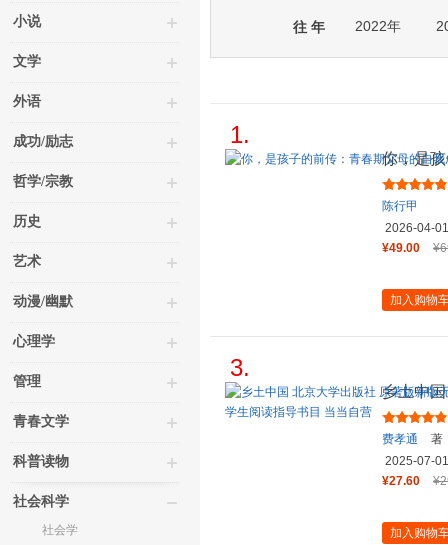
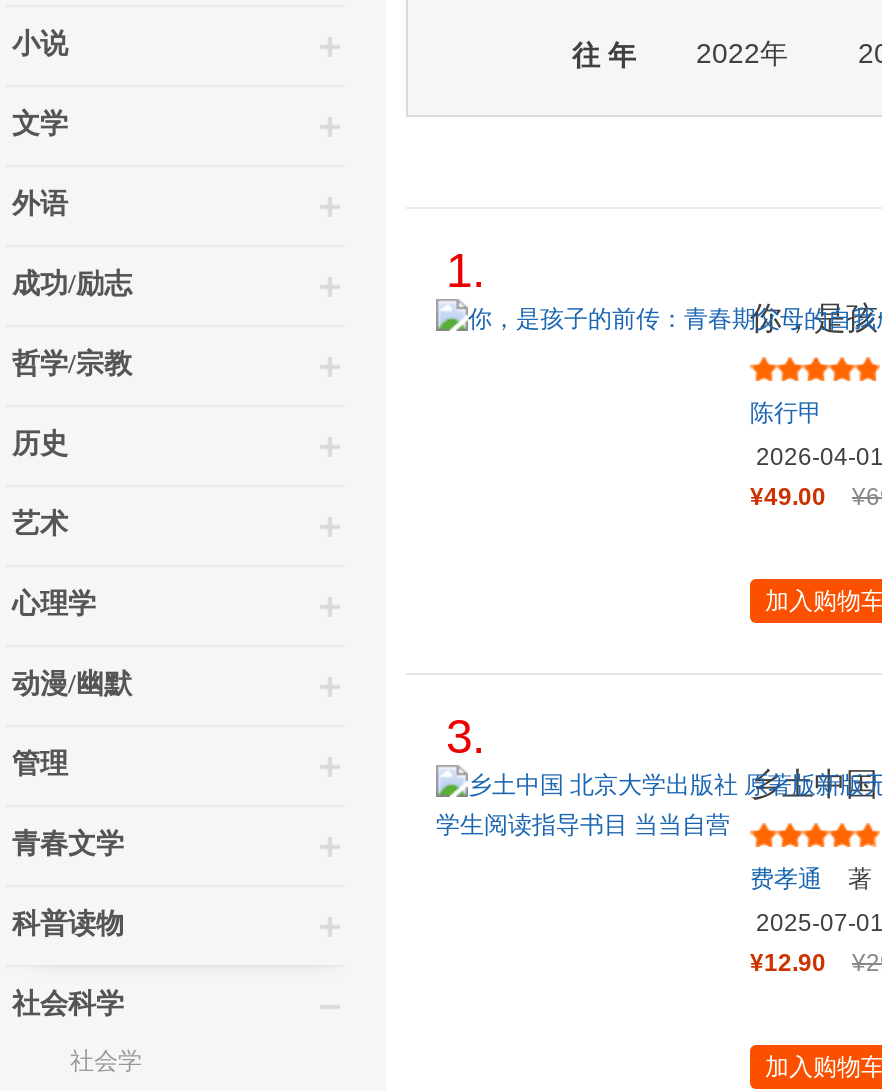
moved down: 动漫/幽默

moved up: 心理学

- ¥27.60
+ ¥12.90
